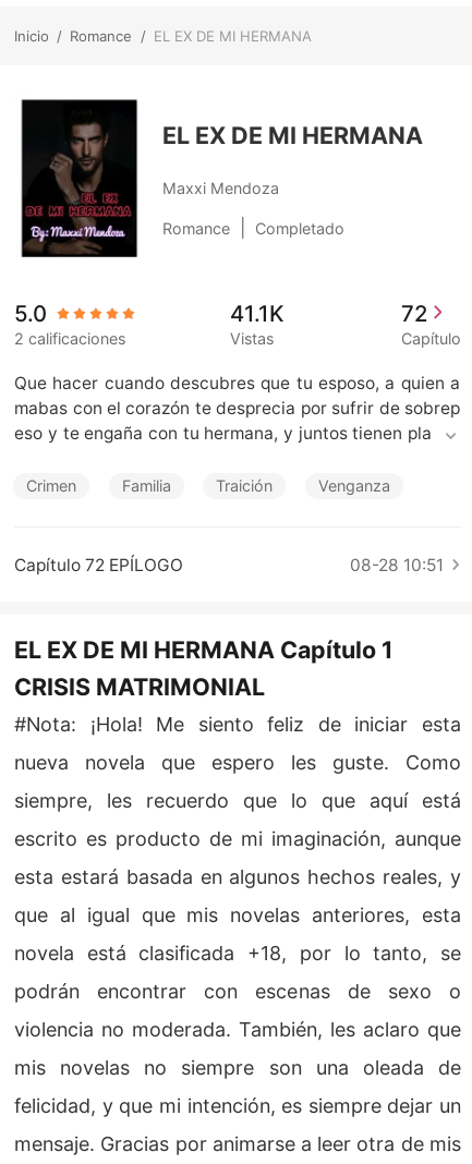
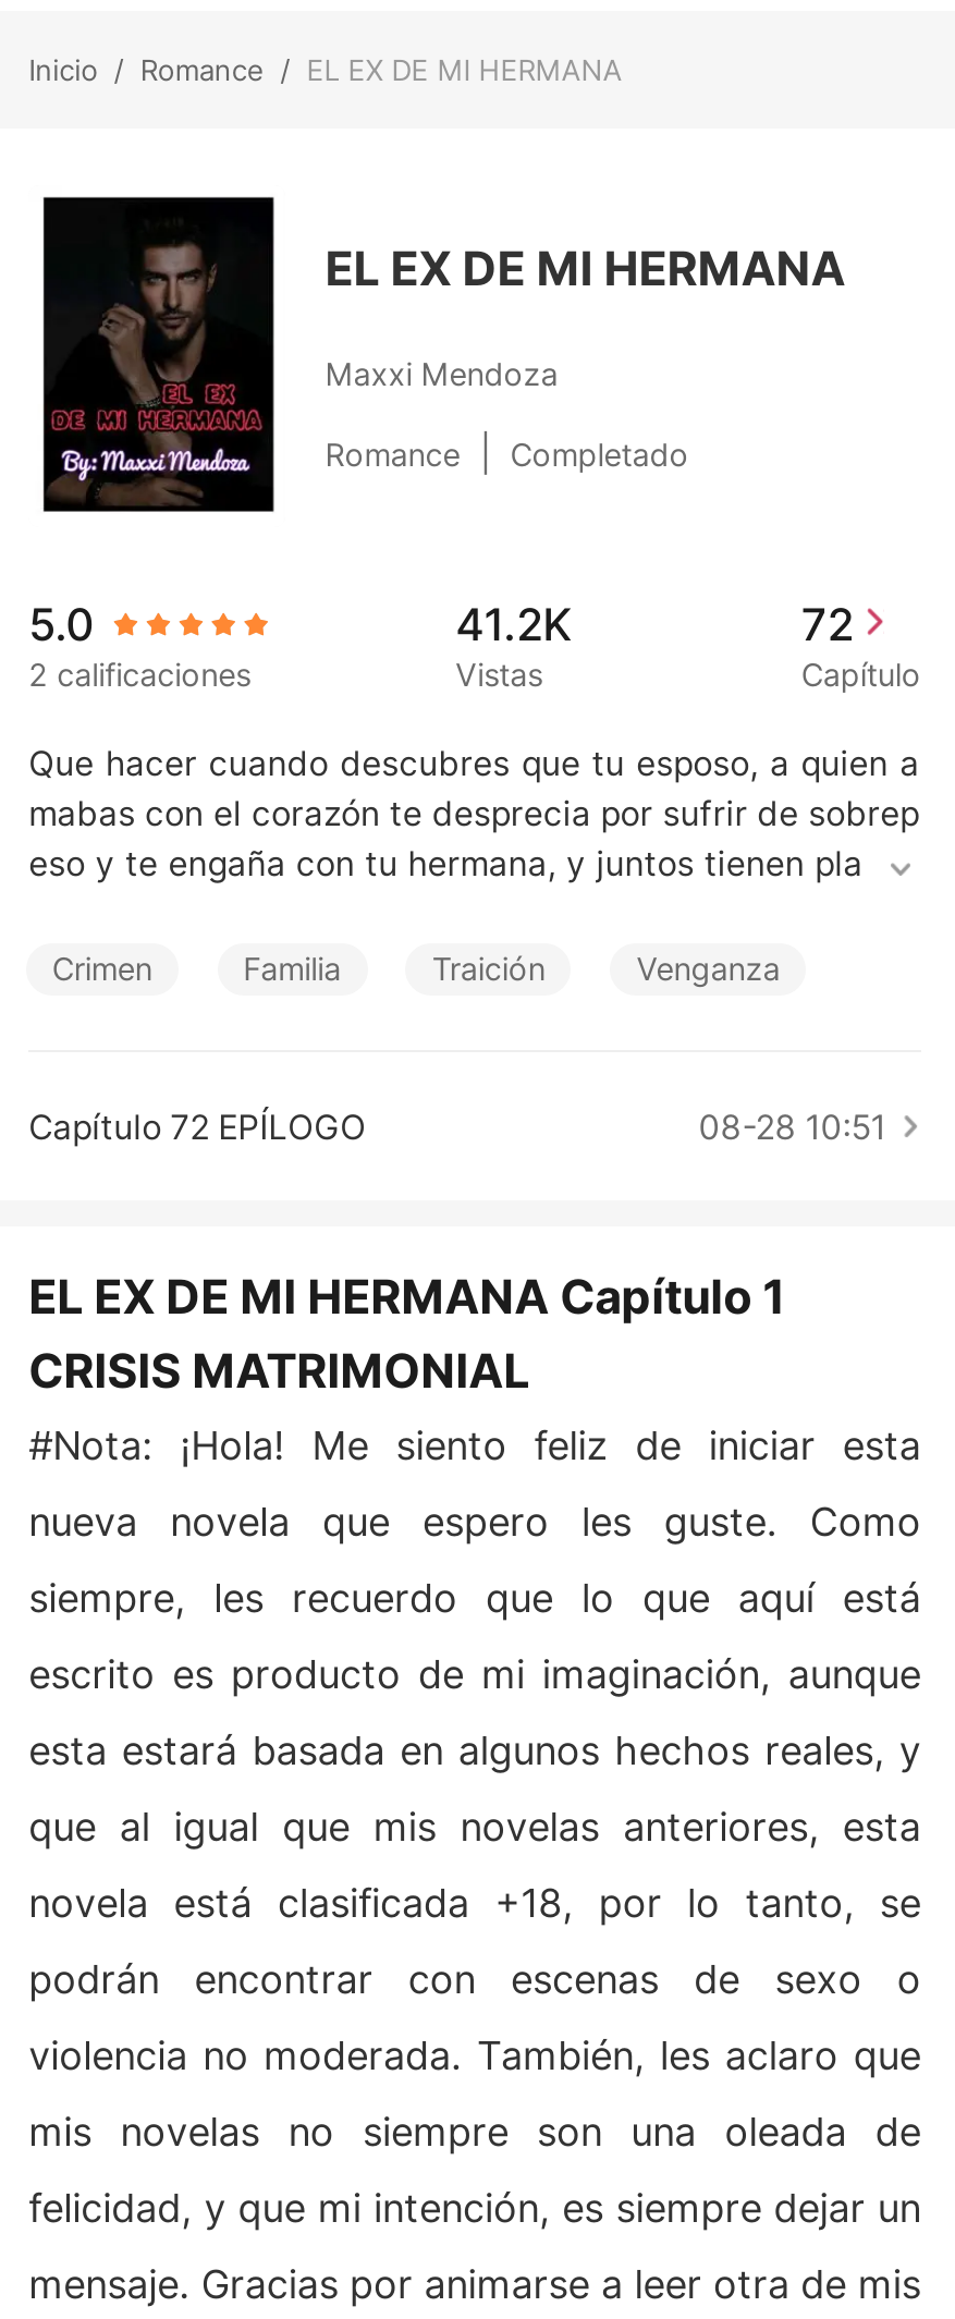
- 41.1K
+ 41.2K
